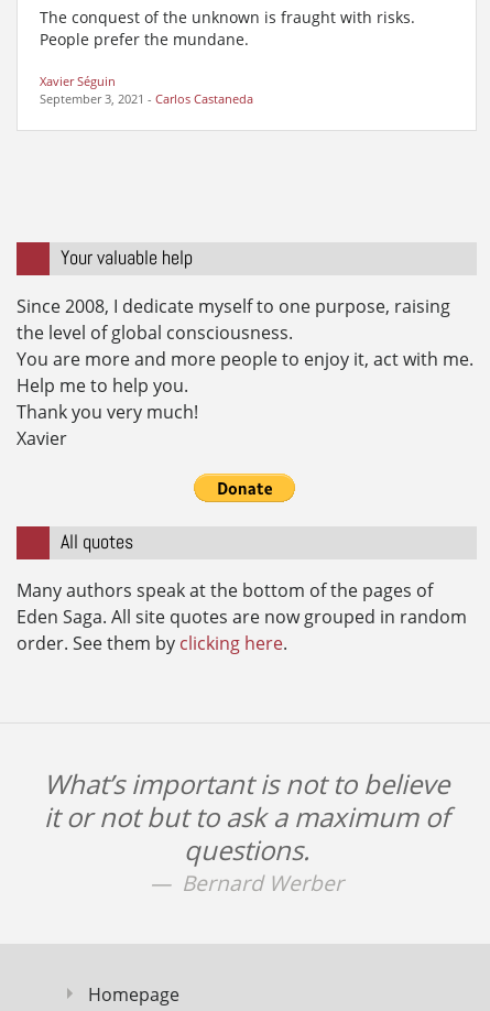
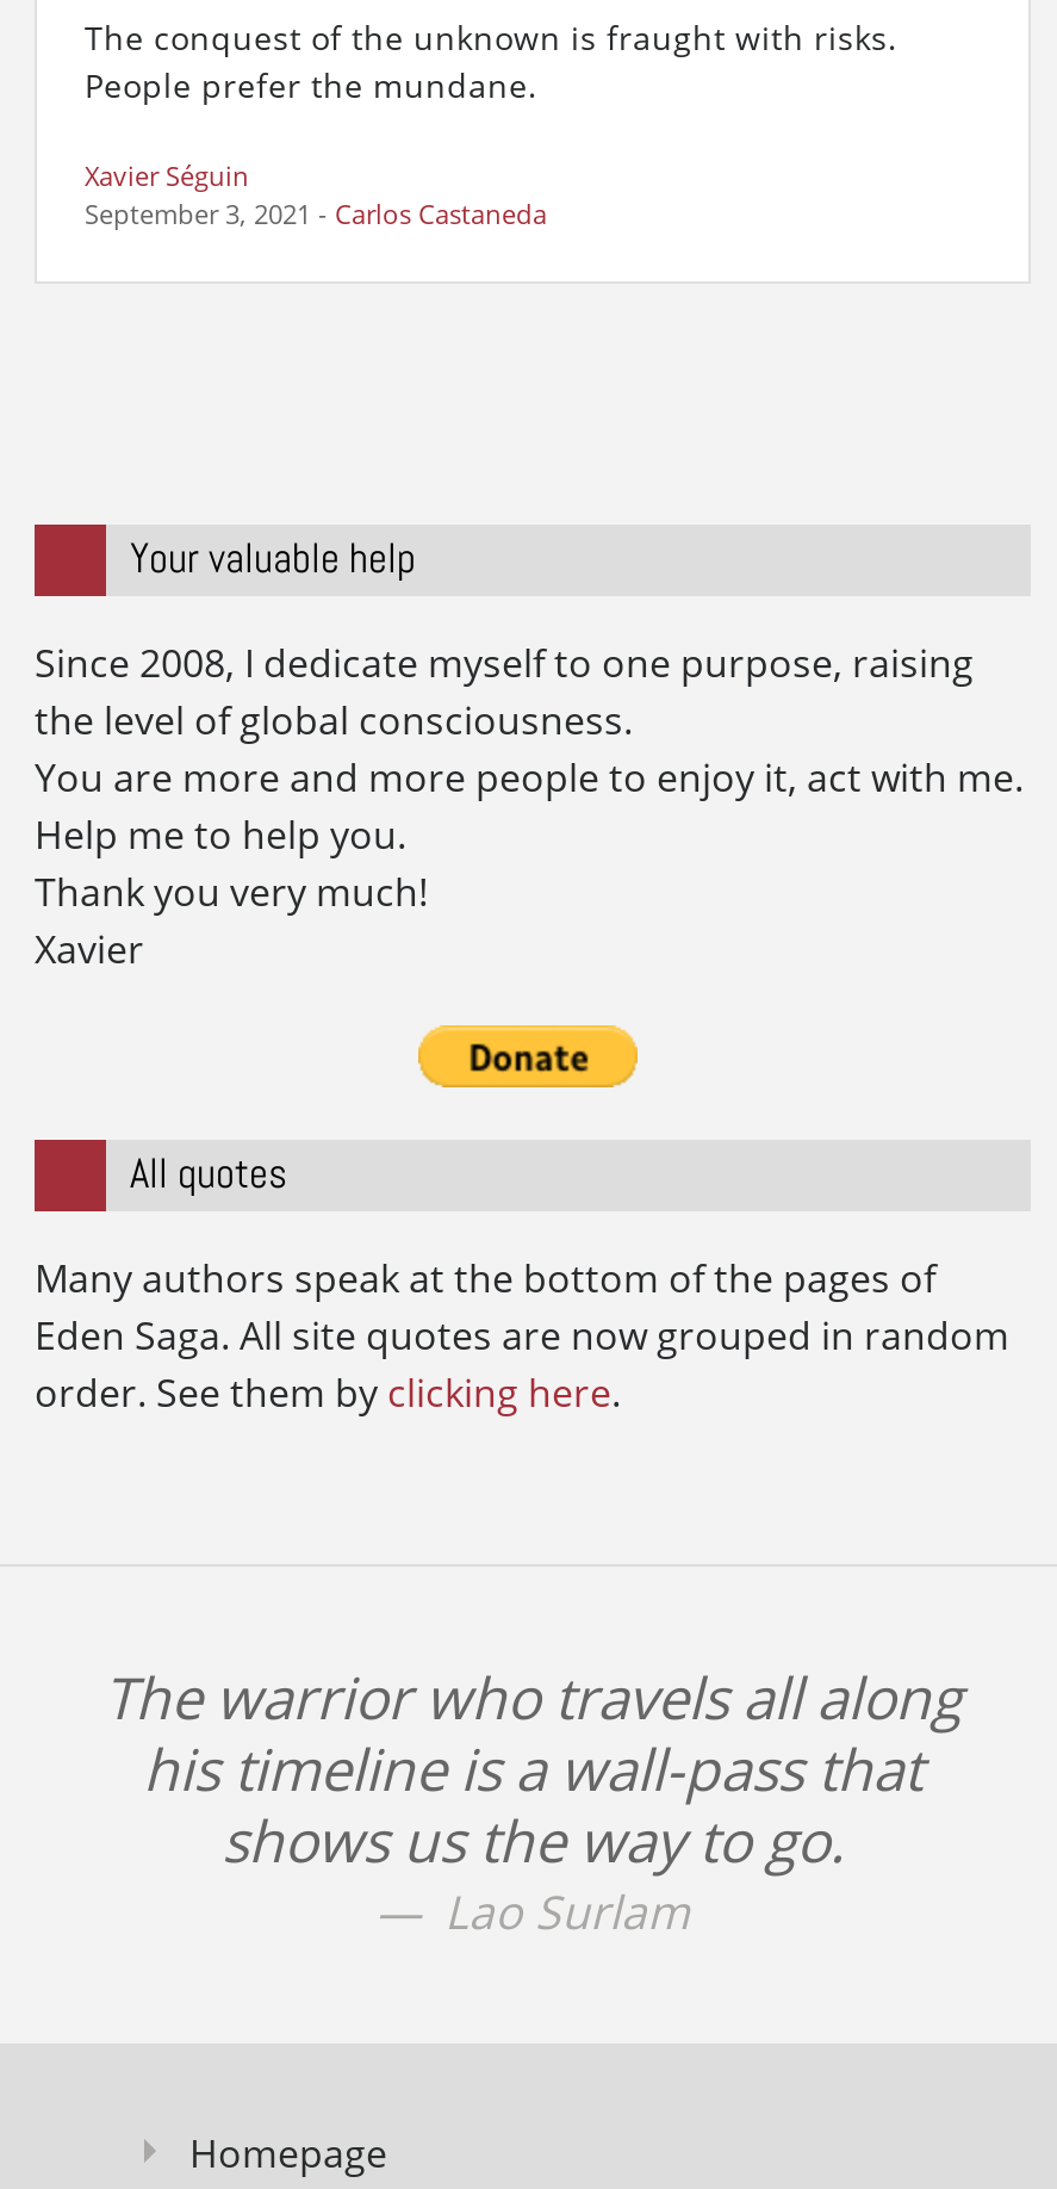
- What’s important is not to believe
- it or not but to ask a maximum of
- questions.
- Bernard Werber
+ The warrior who travels all along
+ his timeline is a wall-pass that
+ shows us the way to go.
+ Lao Surlam
